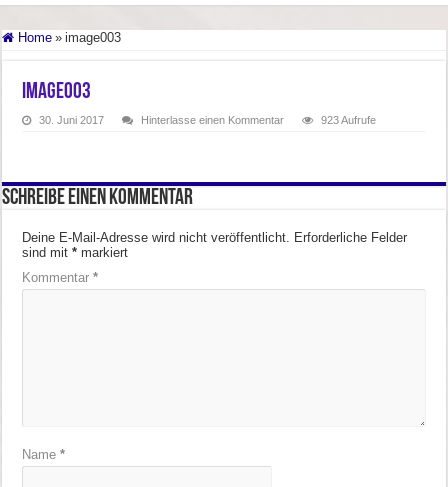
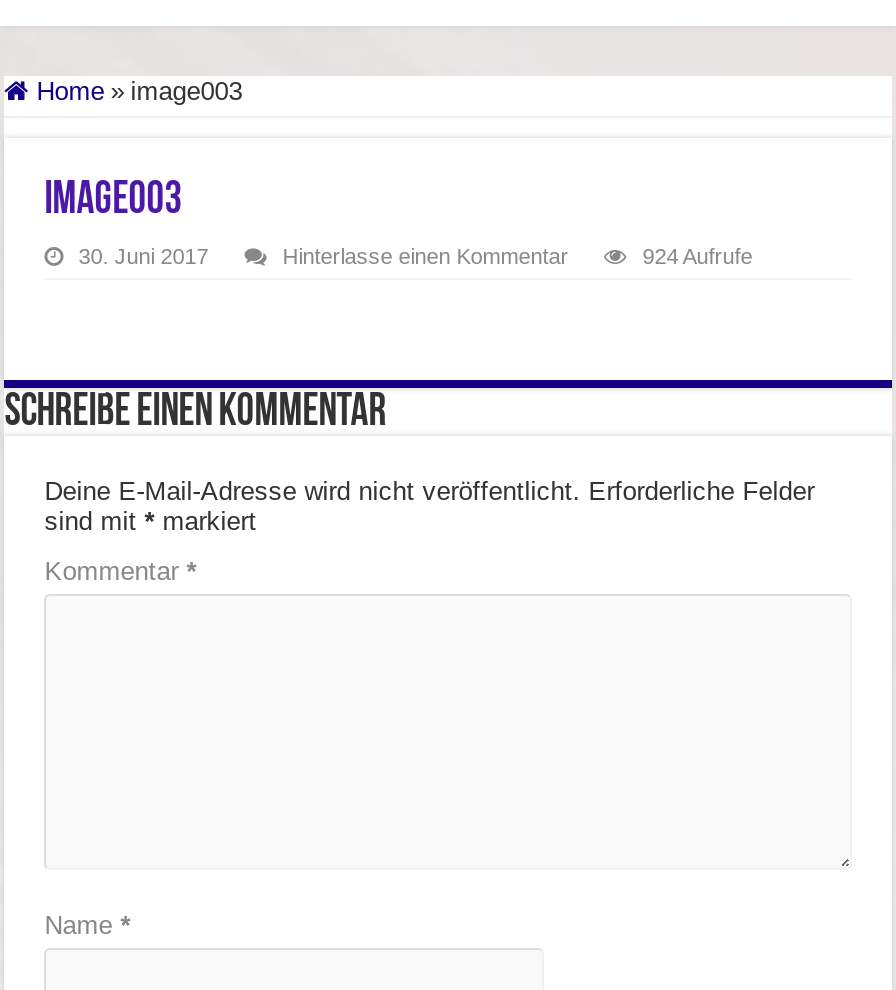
- 923 Aufrufe
+ 924 Aufrufe
